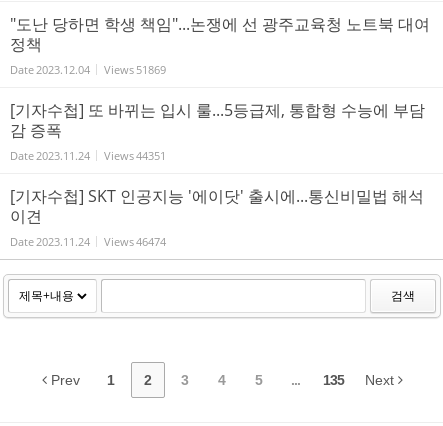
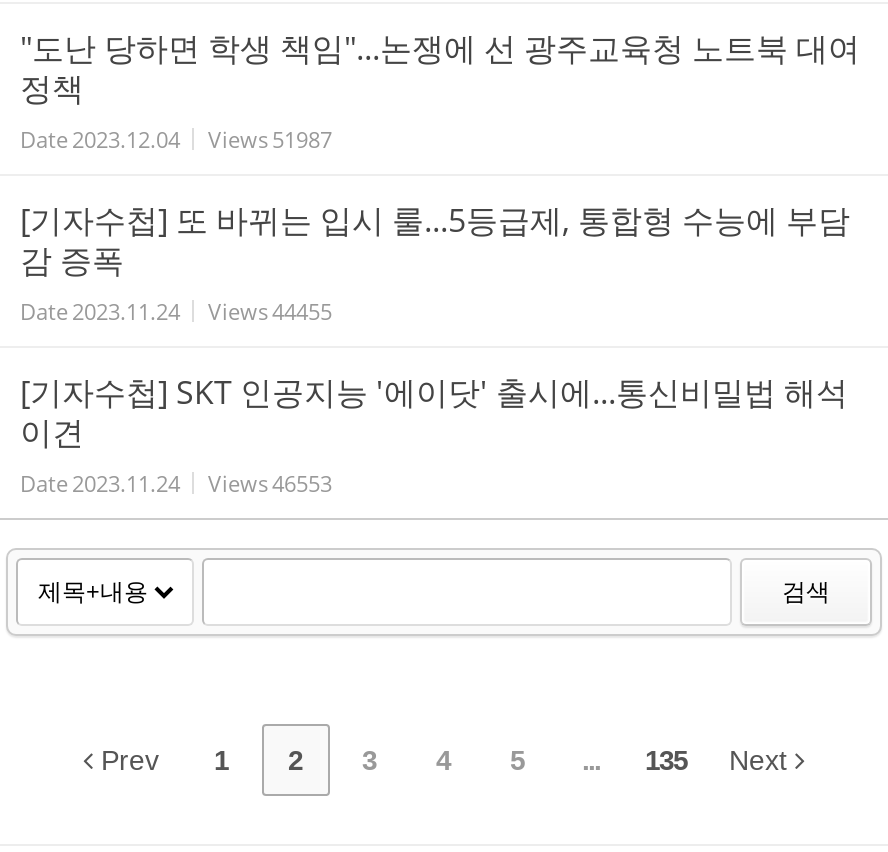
- Date 2023.12.04 Views 51869
+ Date 2023.12.04 Views 51987

- Date 2023.11.24 Views 44351
+ Date 2023.11.24 Views 44455

- Date 2023.11.24 Views 46474
+ Date 2023.11.24 Views 46553
